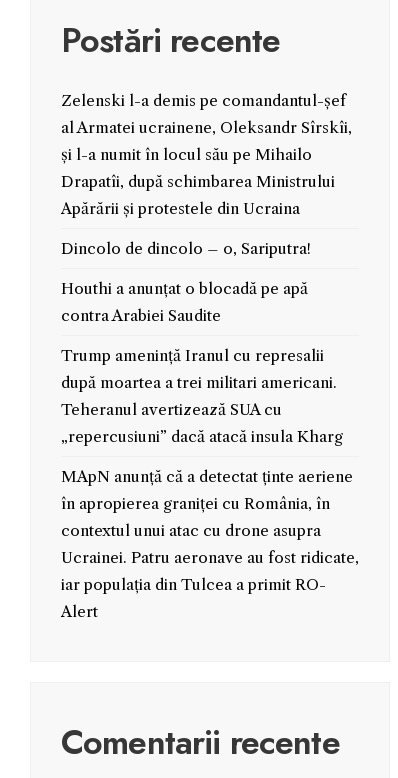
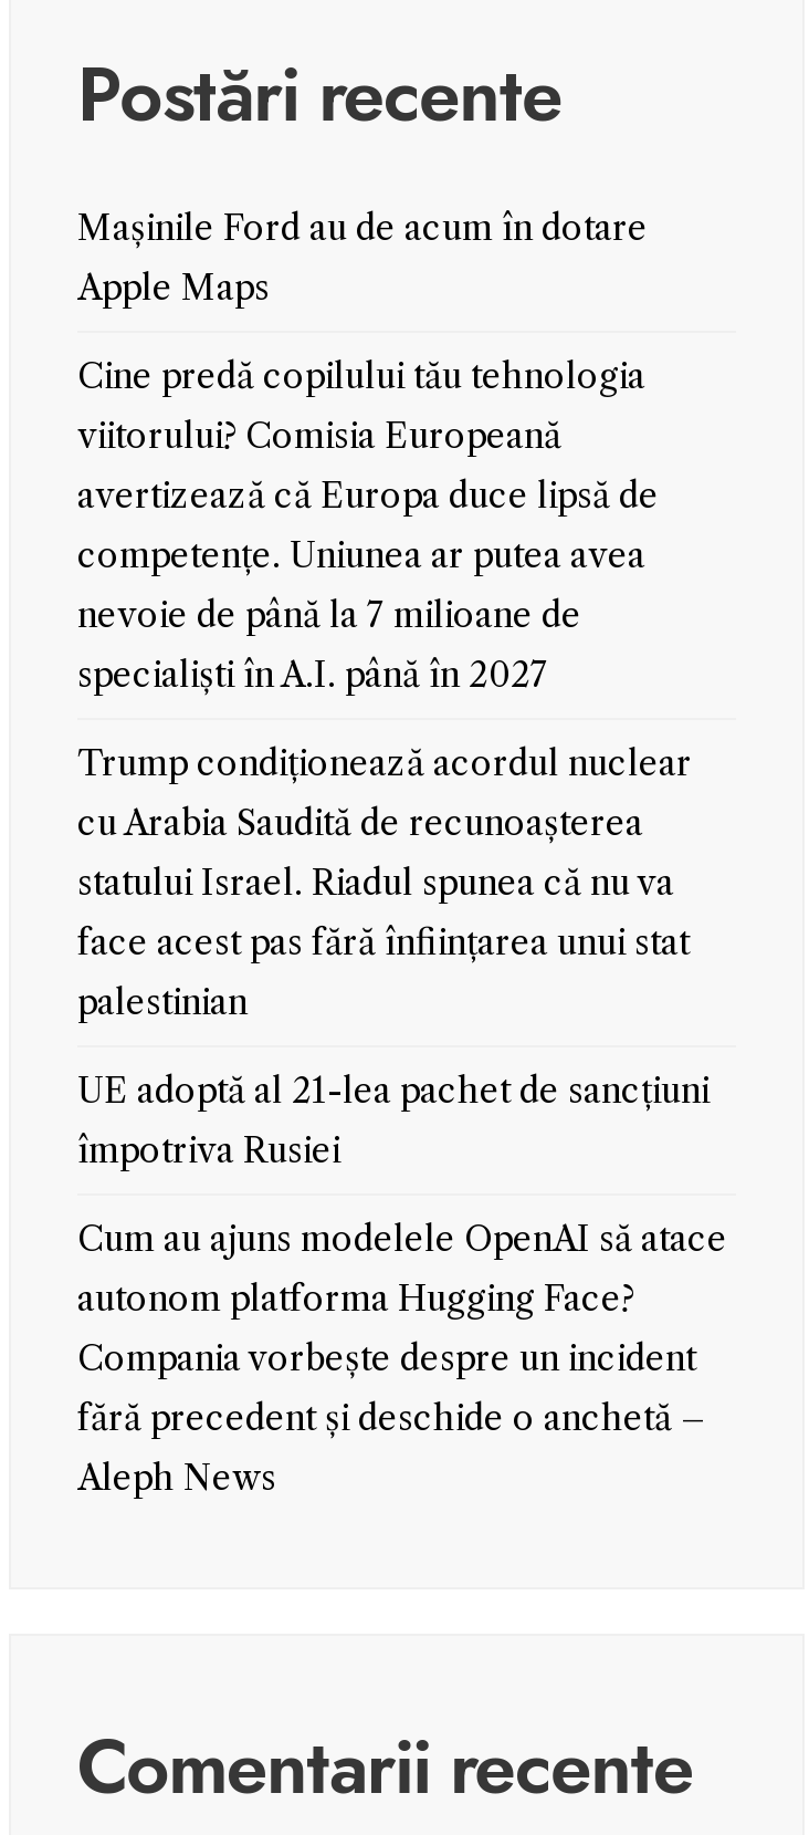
- Zelenski l-a demis pe comandantul-șef
- al Armatei ucrainene, Oleksandr Sîrskîi,
- și l-a numit în locul său pe Mihailo
- Drapatîi, după schimbarea Ministrului
- Apărării și protestele din Ucraina
+ Mașinile Ford au de acum în dotare
+ Apple Maps

- Dincolo de dincolo – o, Sariputra!
+ Cine predă copilului tău tehnologia
+ viitorului? Comisia Europeană
+ avertizează că Europa duce lipsă de
+ competențe. Uniunea ar putea avea
+ nevoie de până la 7 milioane de
+ specialiști în A.I. până în 2027

- Houthi a anunțat o blocadă pe apă
- contra Arabiei Saudite
+ Trump condiționează acordul nuclear
+ cu Arabia Saudită de recunoașterea
+ statului Israel. Riadul spunea că nu va
+ face acest pas fără înființarea unui stat
+ palestinian

- Trump amenință Iranul cu represalii
- după moartea a trei militari americani.
- Teheranul avertizează SUA cu
- „repercusiuni” dacă atacă insula Kharg
+ UE adoptă al 21-lea pachet de sancțiuni
+ împotriva Rusiei

- MApN anunță că a detectat ținte aeriene
- în apropierea graniței cu România, în
- contextul unui atac cu drone asupra
- Ucrainei. Patru aeronave au fost ridicate,
- iar populația din Tulcea a primit RO-
- Alert
+ Cum au ajuns modelele OpenAI să atace
+ autonom platforma Hugging Face?
+ Compania vorbește despre un incident
+ fără precedent și deschide o anchetă –
+ Aleph News
